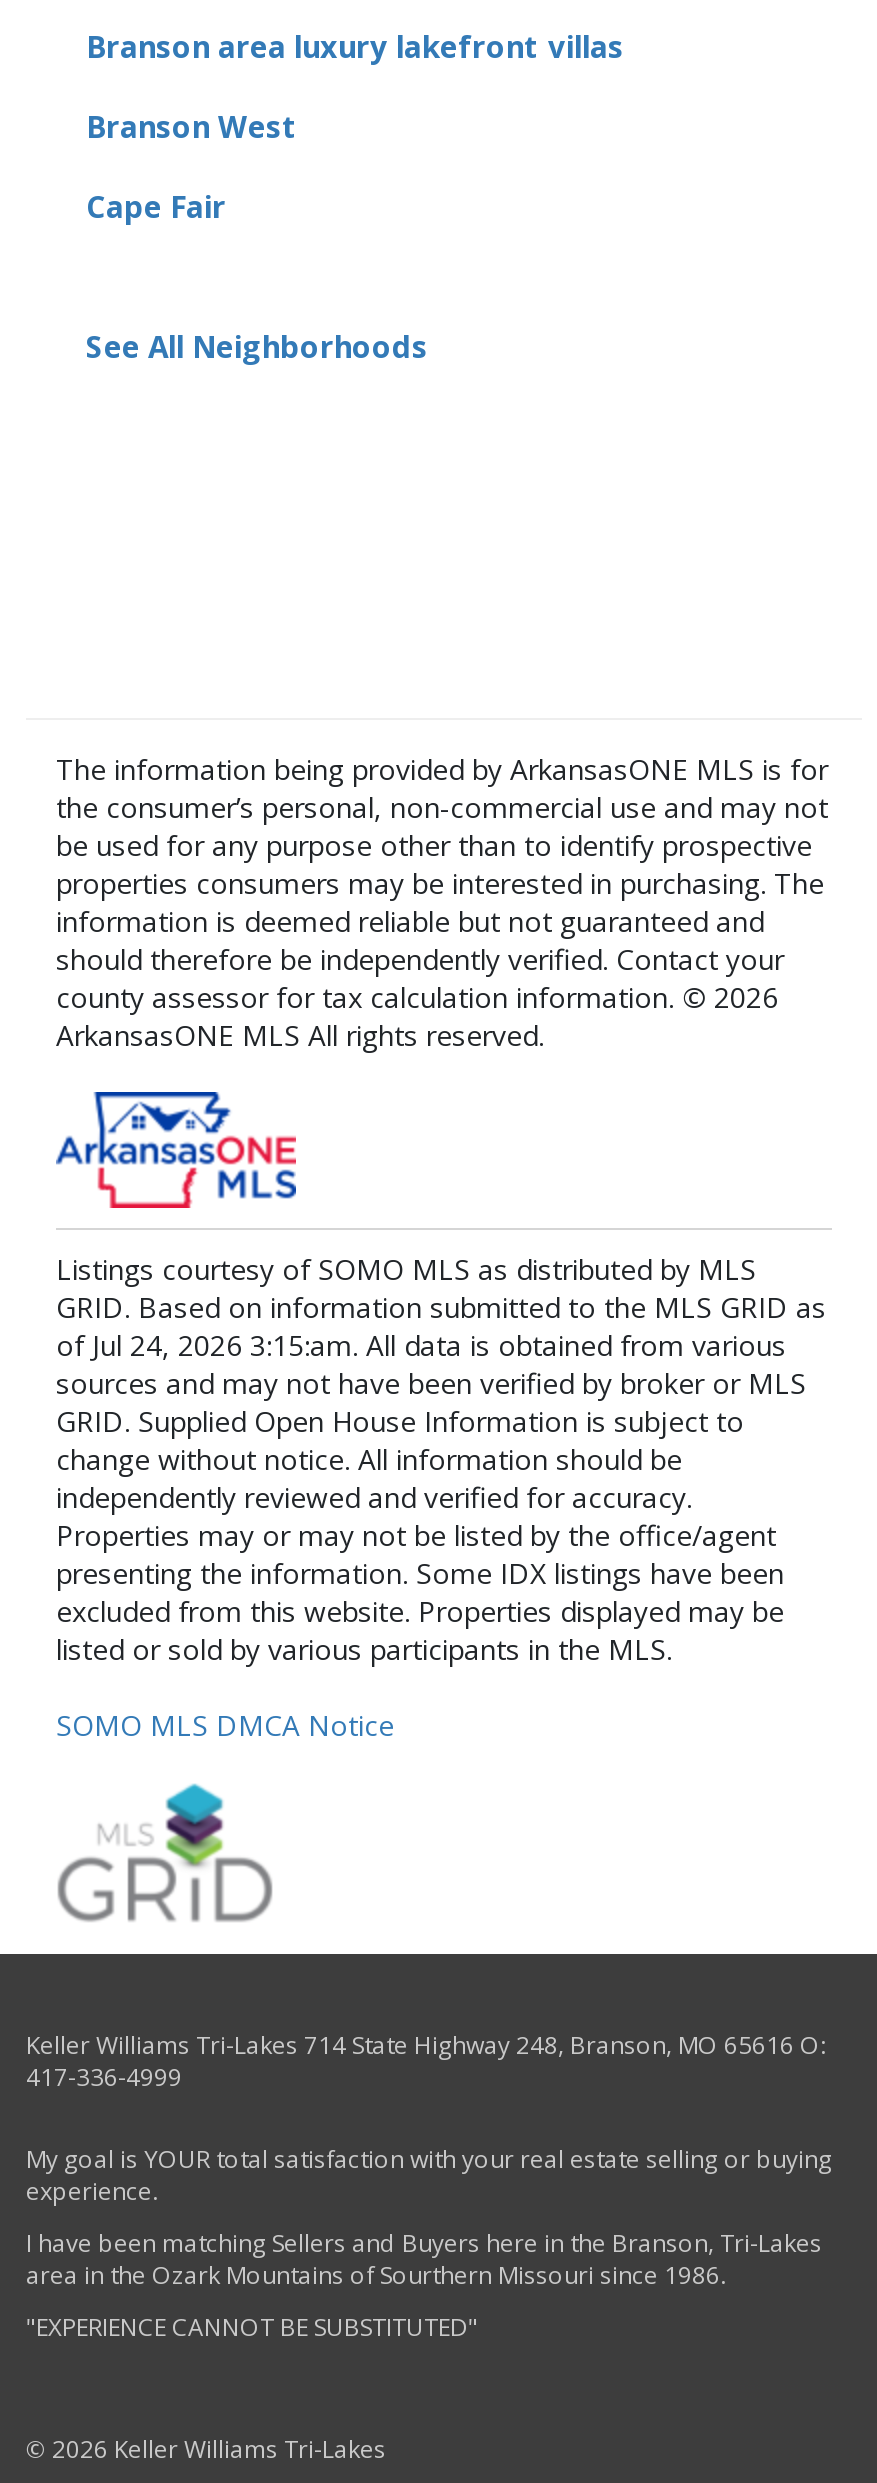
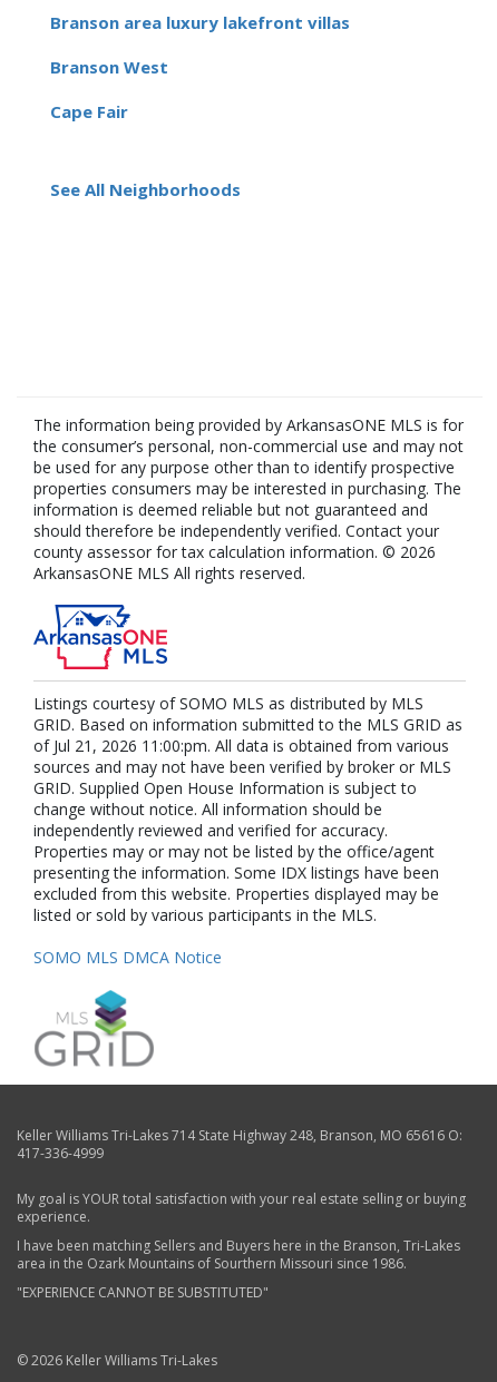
- of Jul 24, 2026 3:15:am. All data is obtained from various
+ of Jul 21, 2026 11:00:pm. All data is obtained from various
